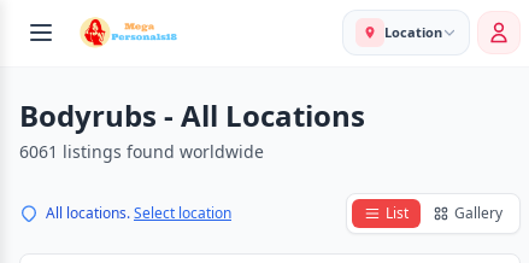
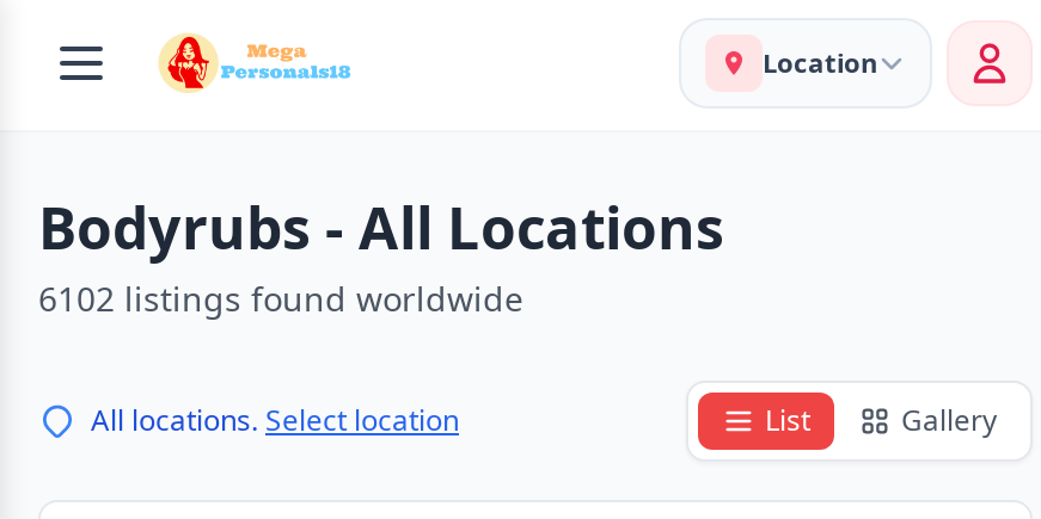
- 6061 listings found worldwide
+ 6102 listings found worldwide
